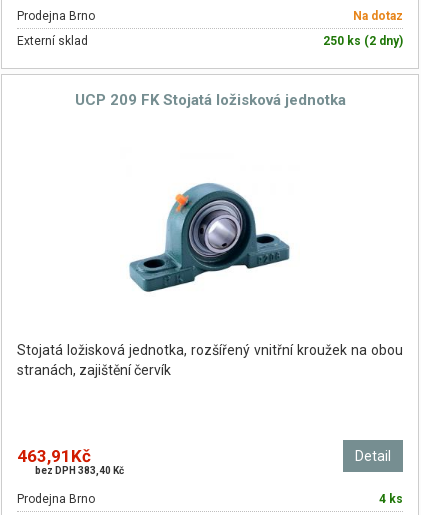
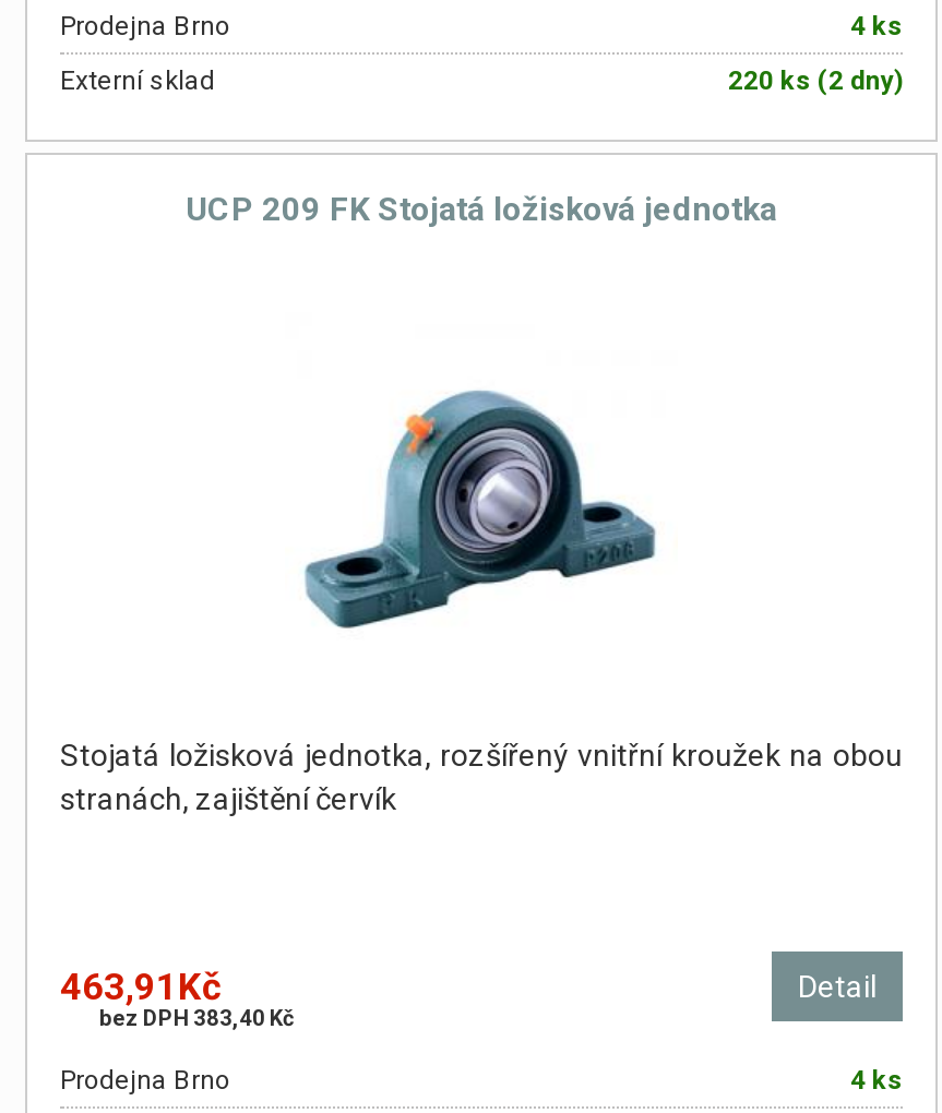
- Na dotaz
+ 4 ks

- 250 ks (2 dny)
+ 220 ks (2 dny)
